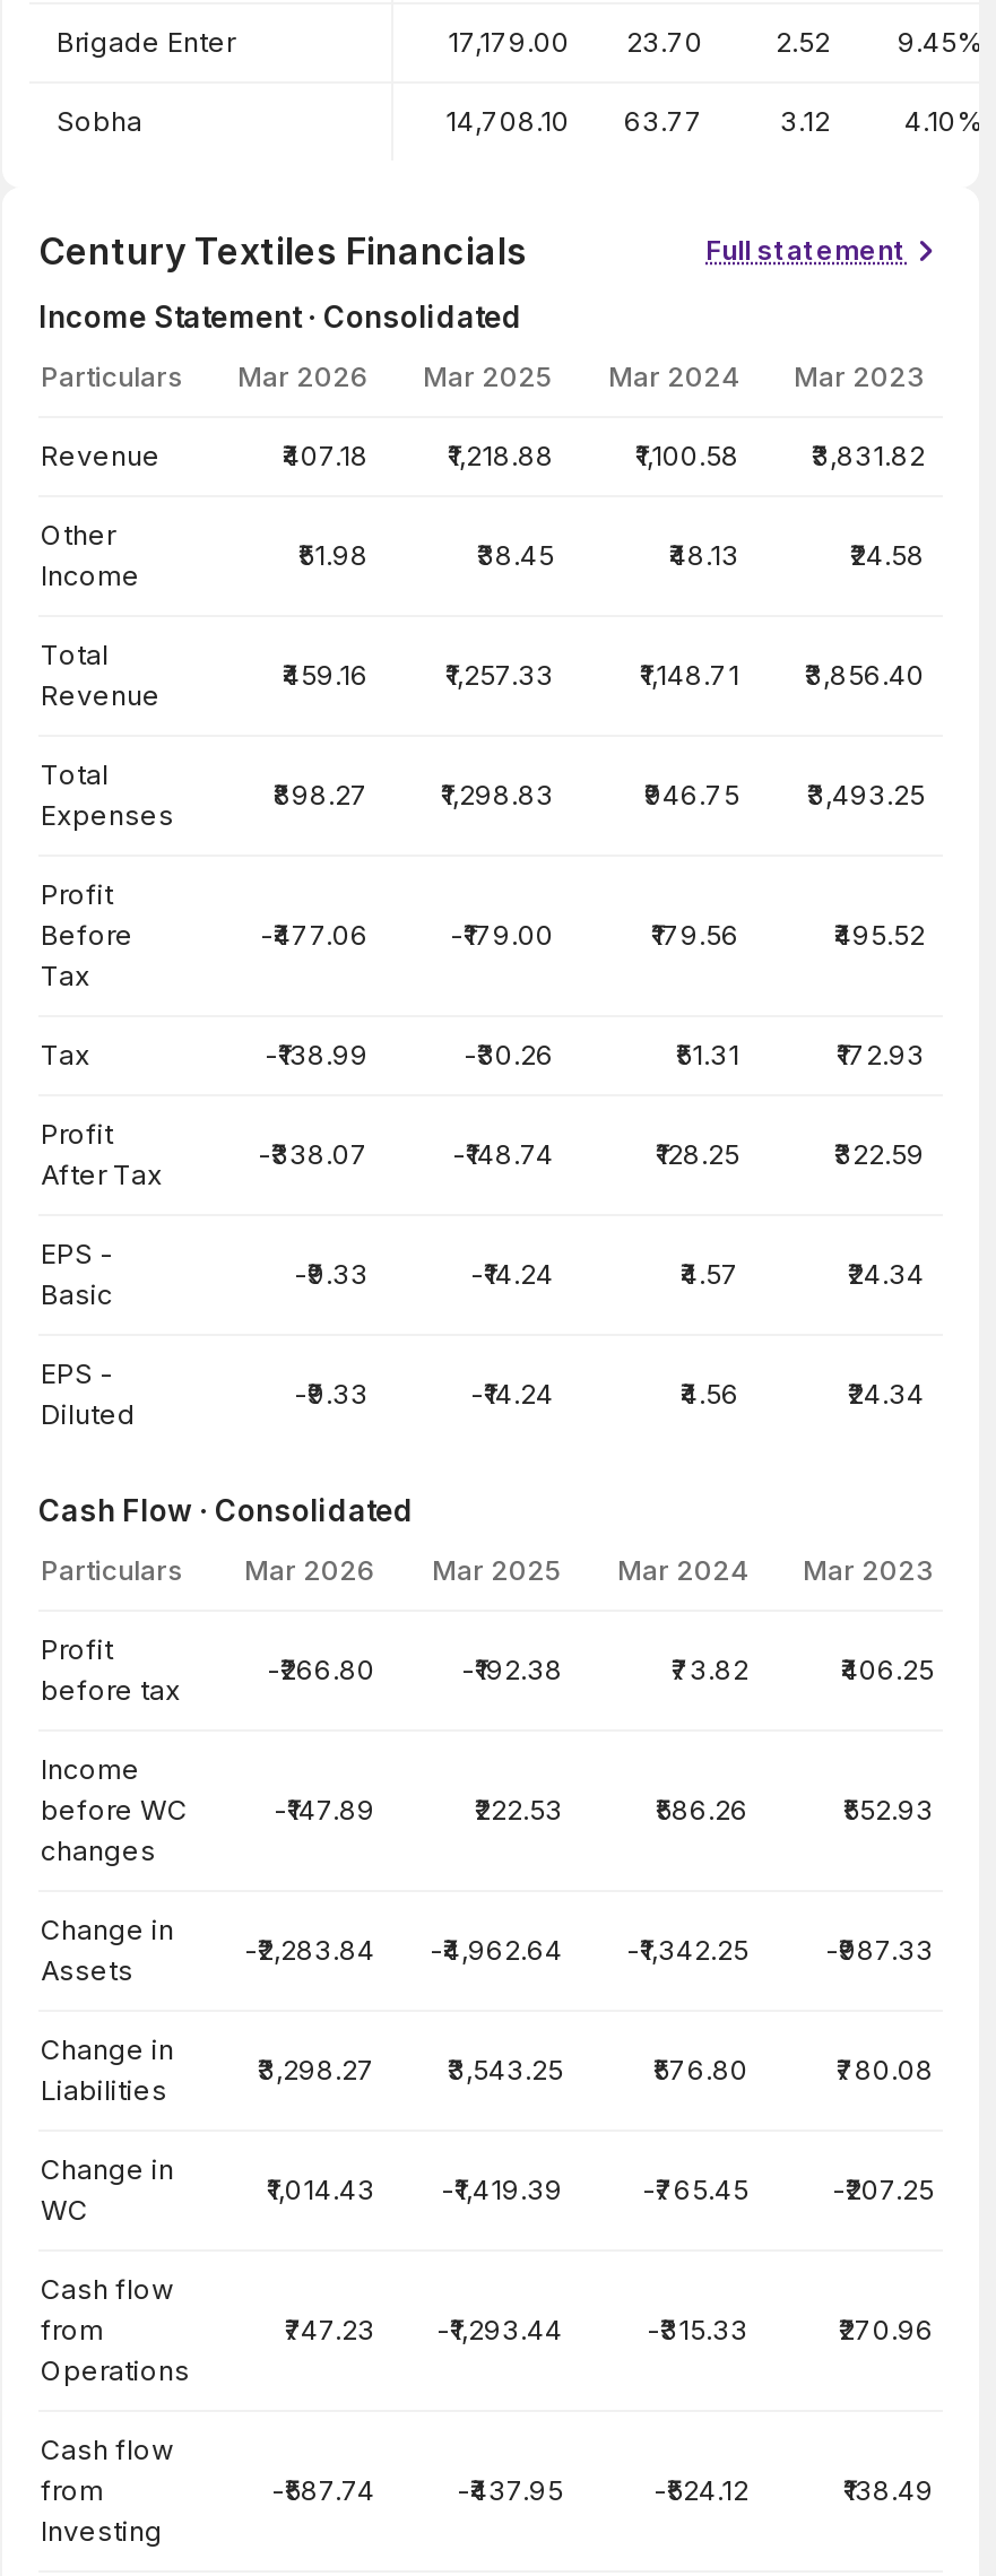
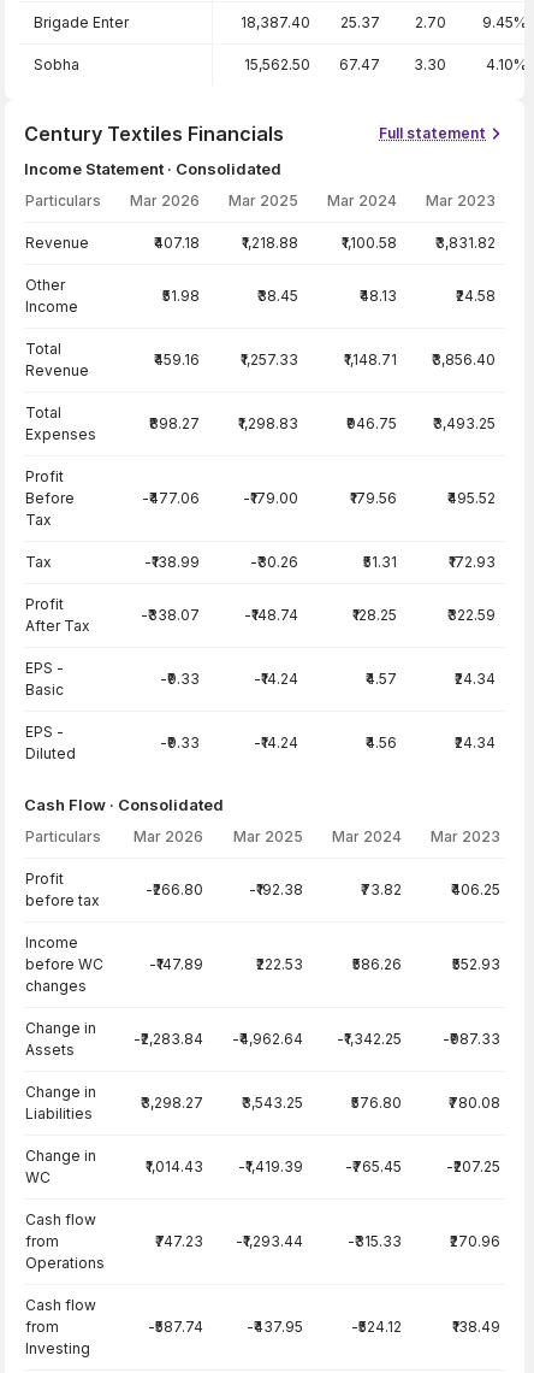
- 17,179.00
+ 18,387.40

- 23.70
+ 25.37

- 2.52
+ 2.70

- 14,708.10
+ 15,562.50

- 63.77
+ 67.47

- 3.12
+ 3.30
